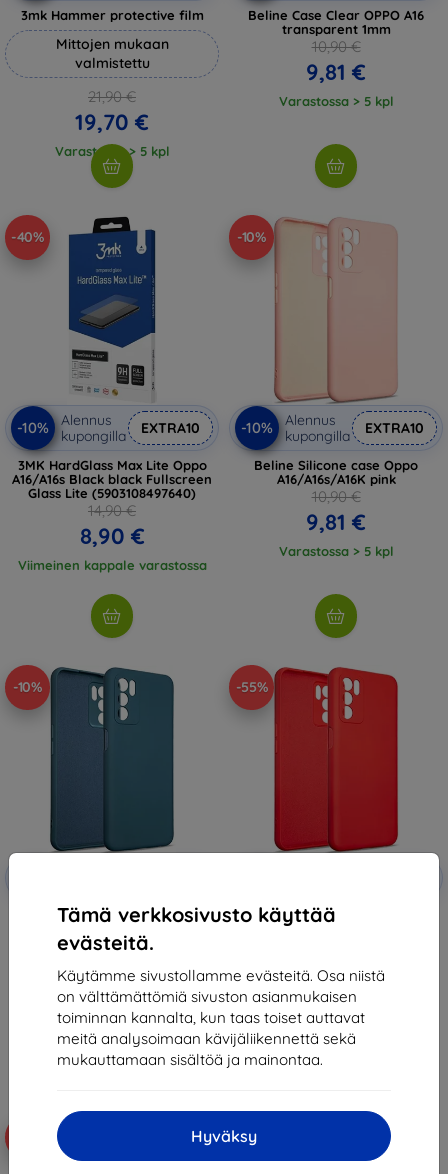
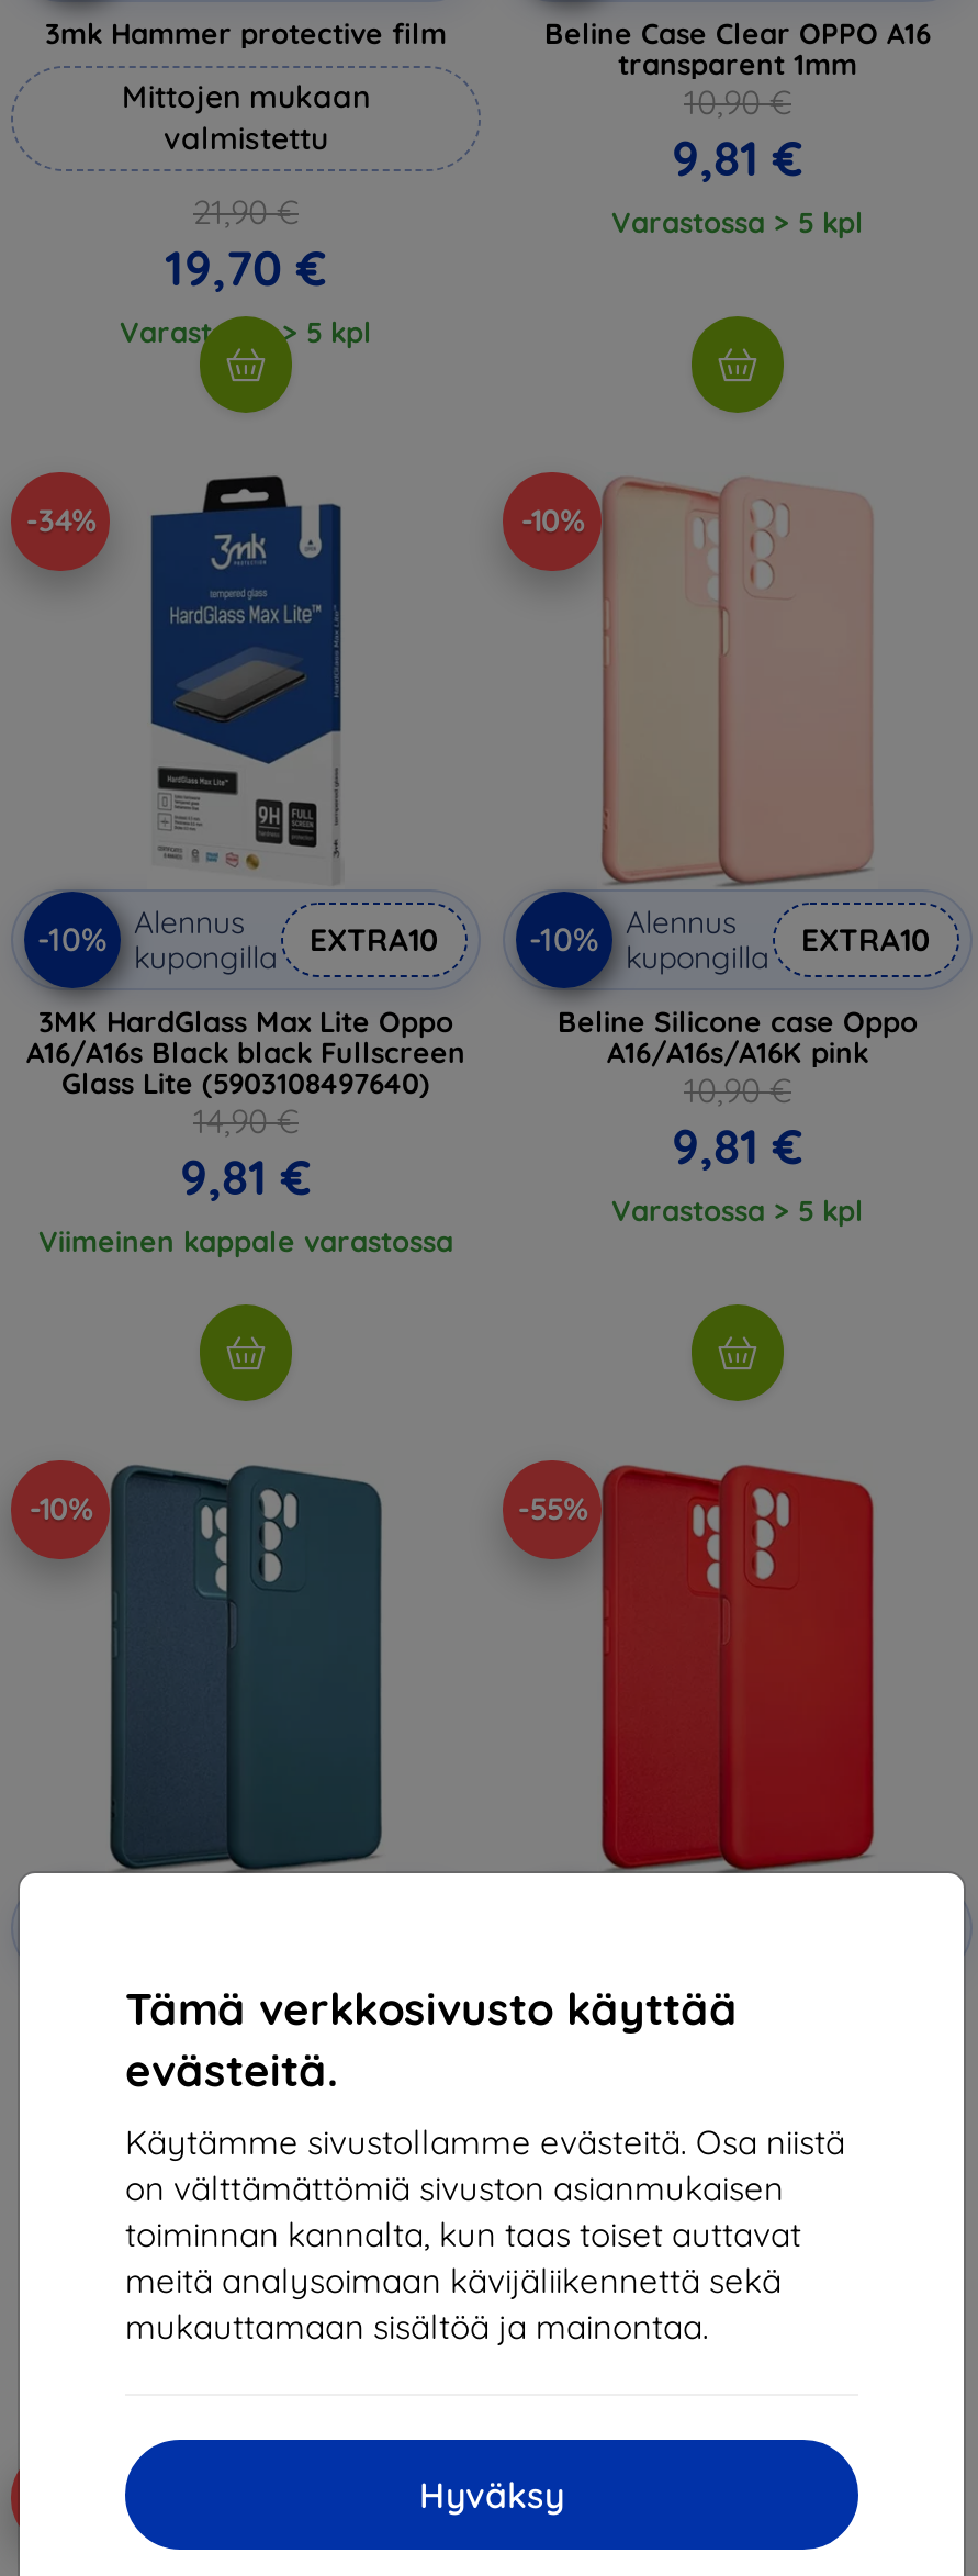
- -40%
+ -34%

- 8,90 €
+ 9,81 €
